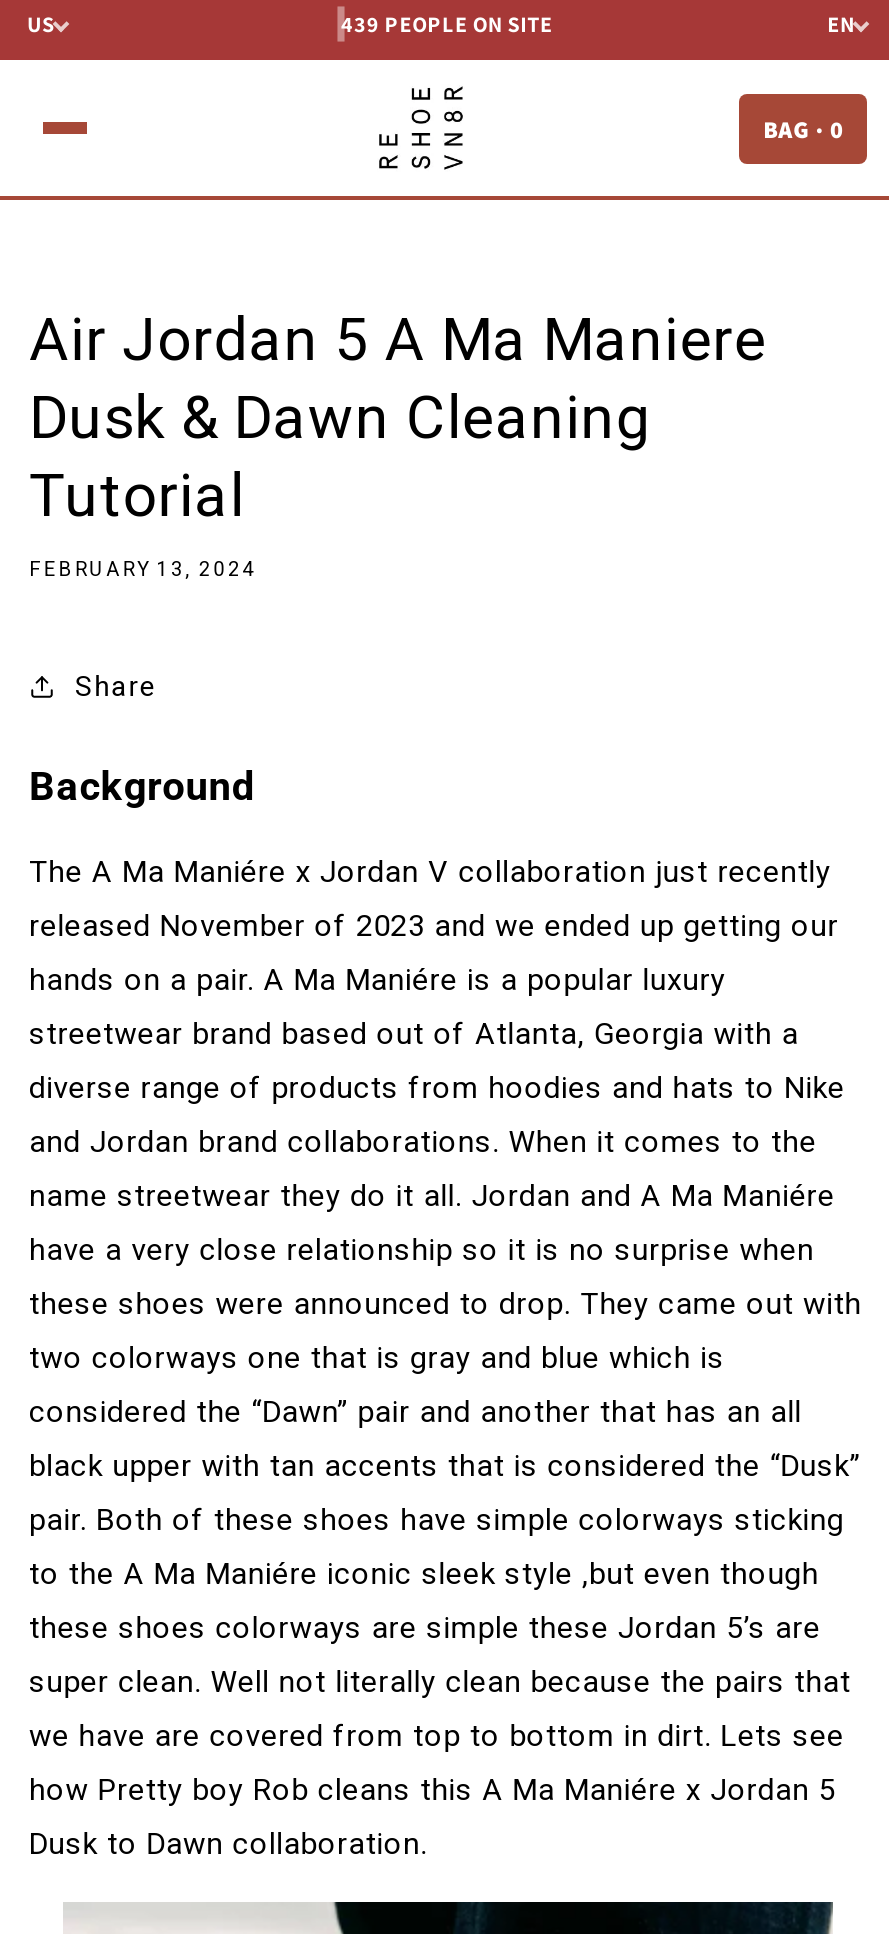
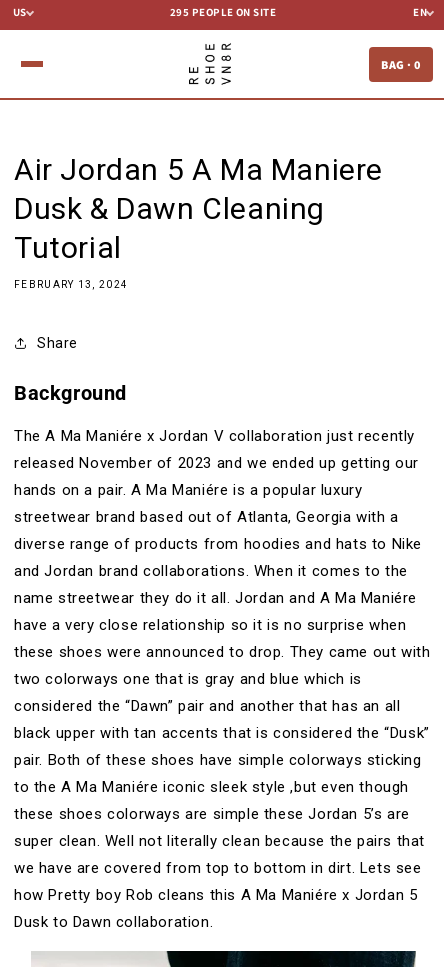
- 439 PEOPLE ON SITE
+ 295 PEOPLE ON SITE
